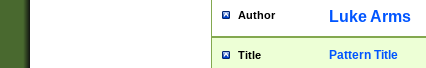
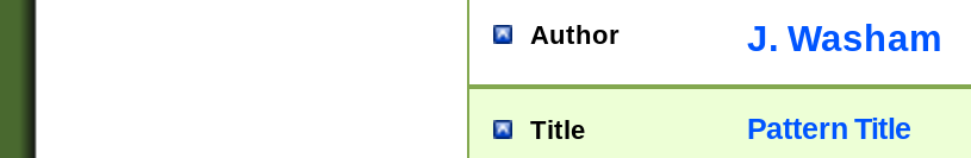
- Luke Arms
+ J. Washam
